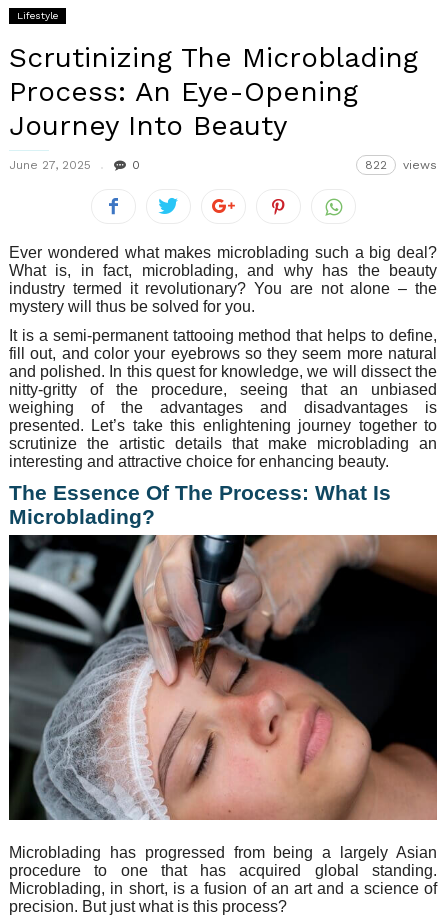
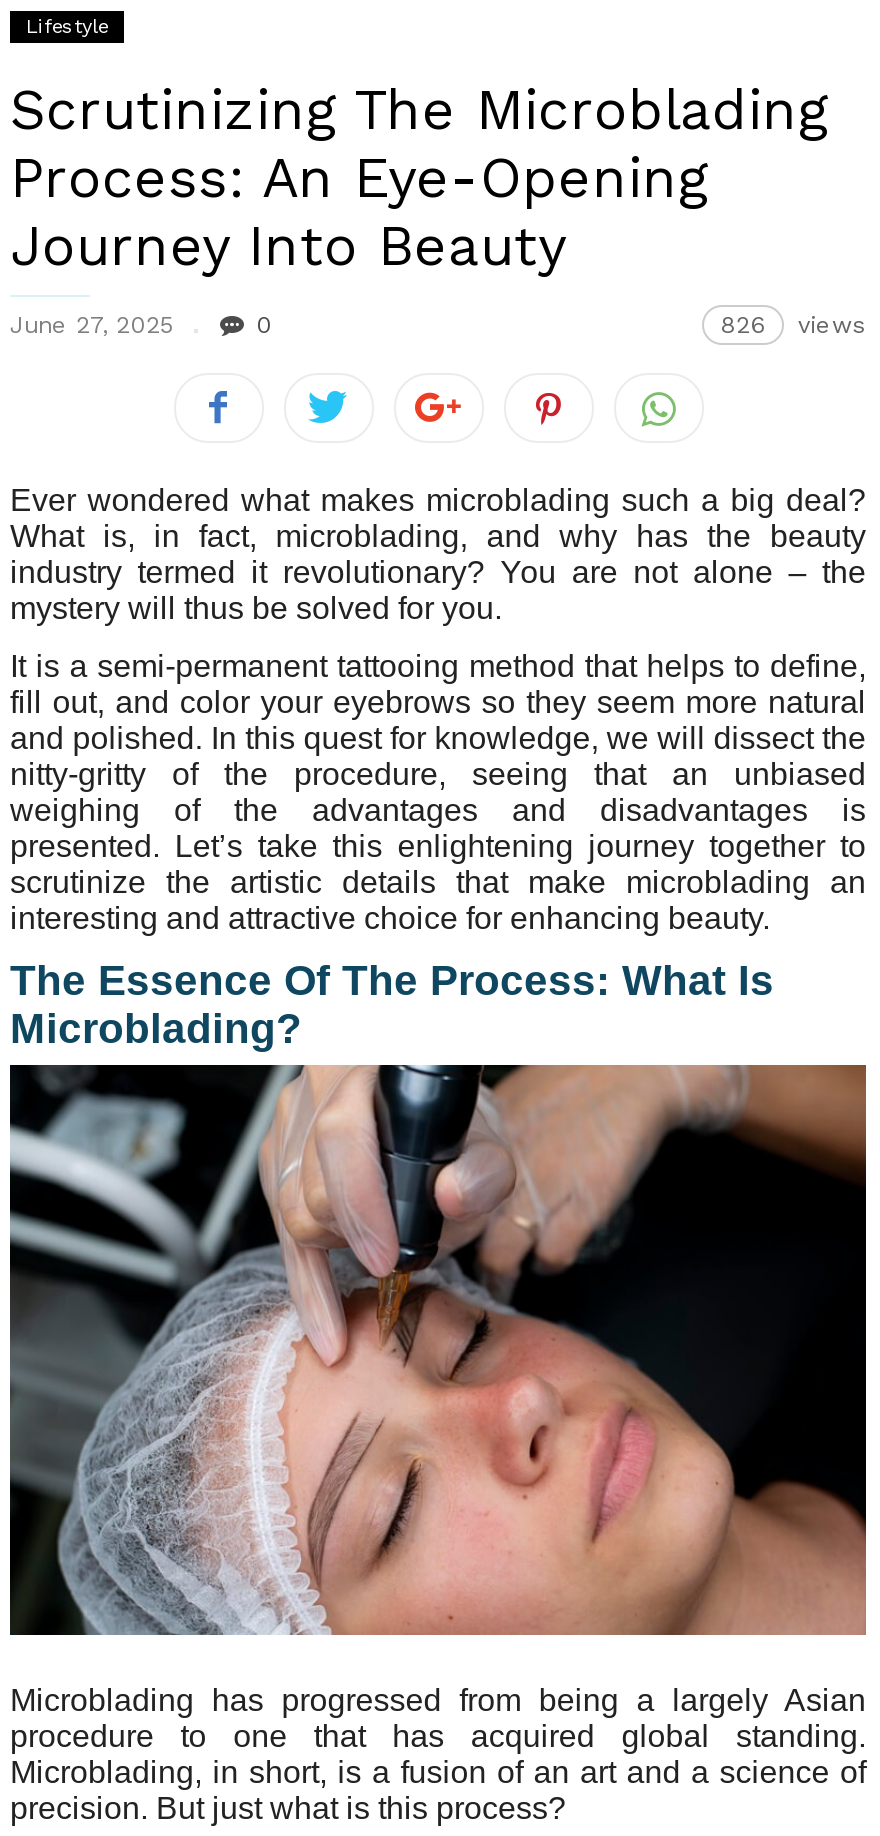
- 822 views
+ 826 views
